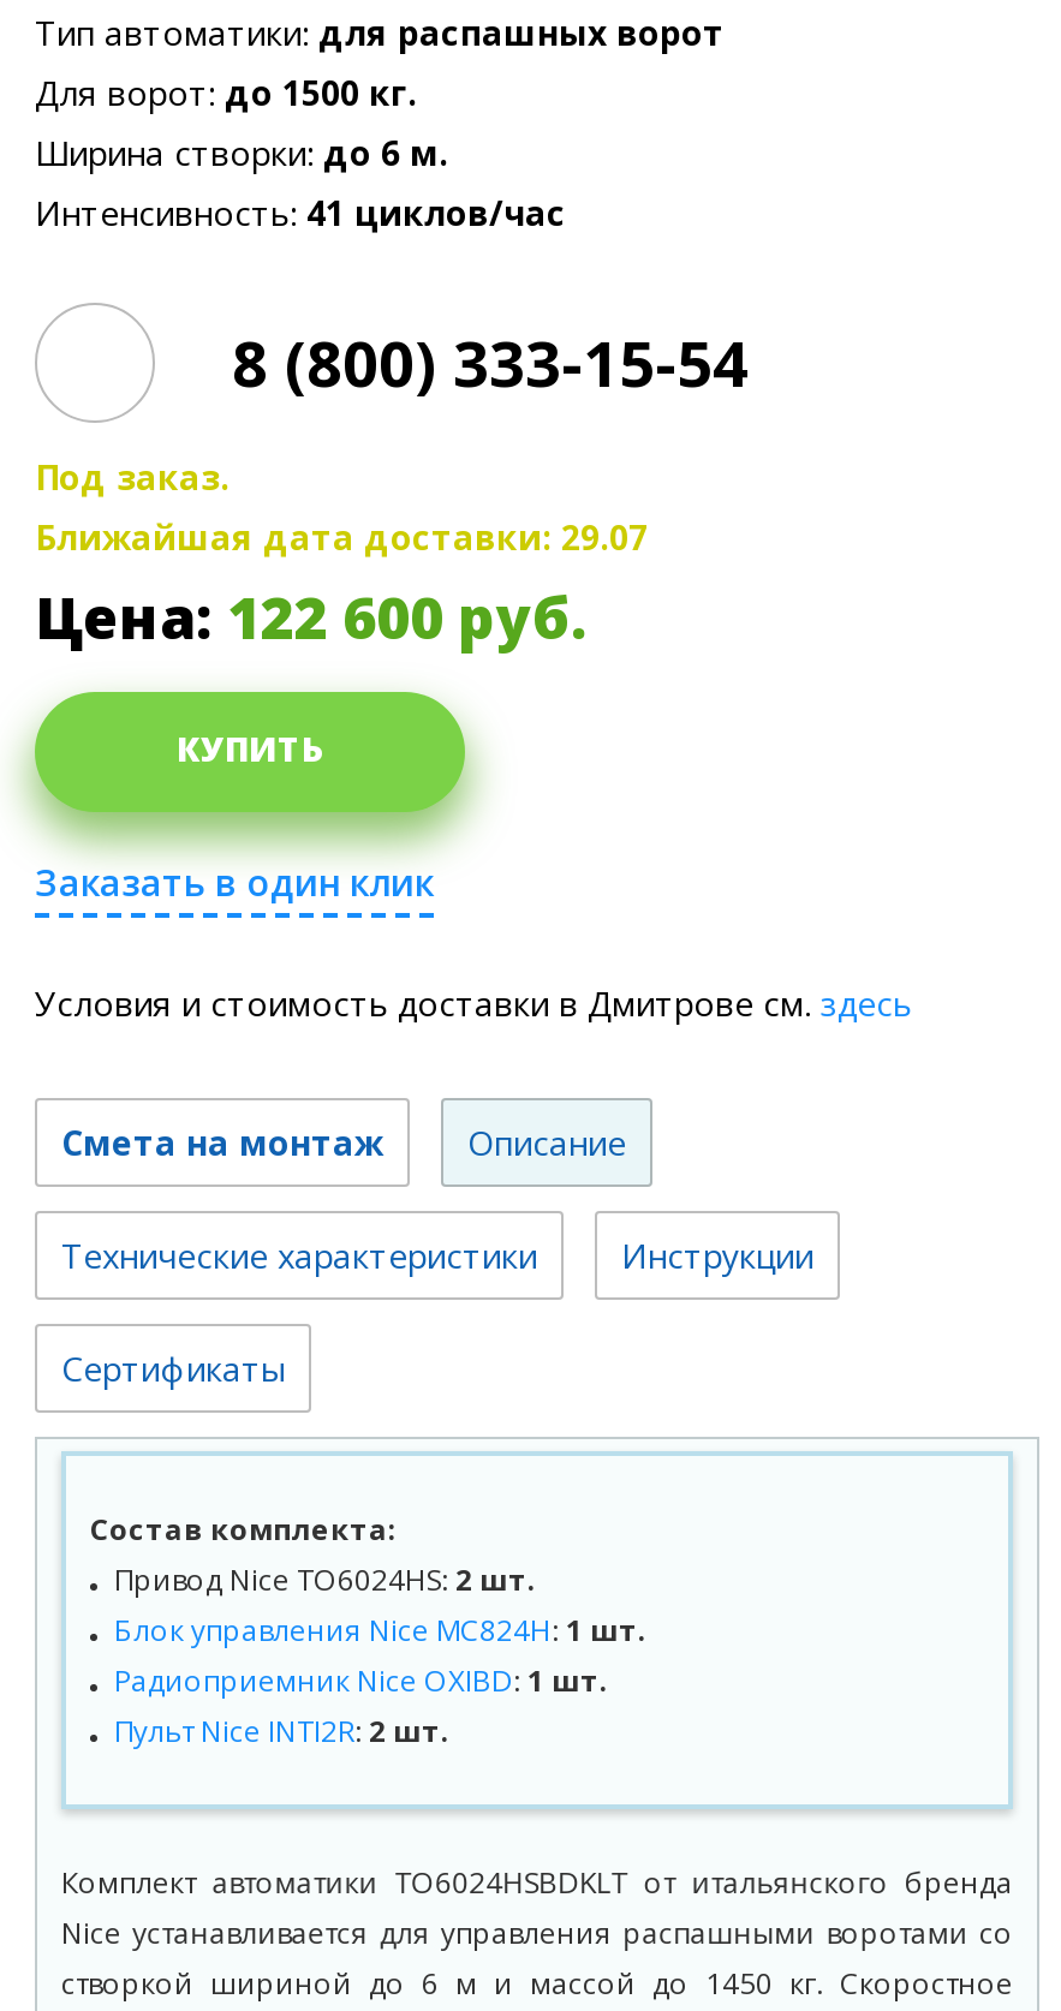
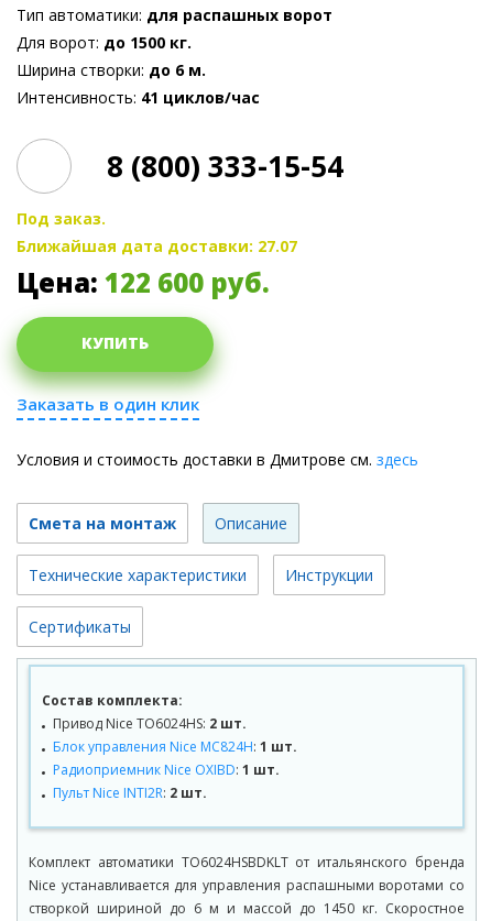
- Ближайшая дата доставки: 29.07
+ Ближайшая дата доставки: 27.07
